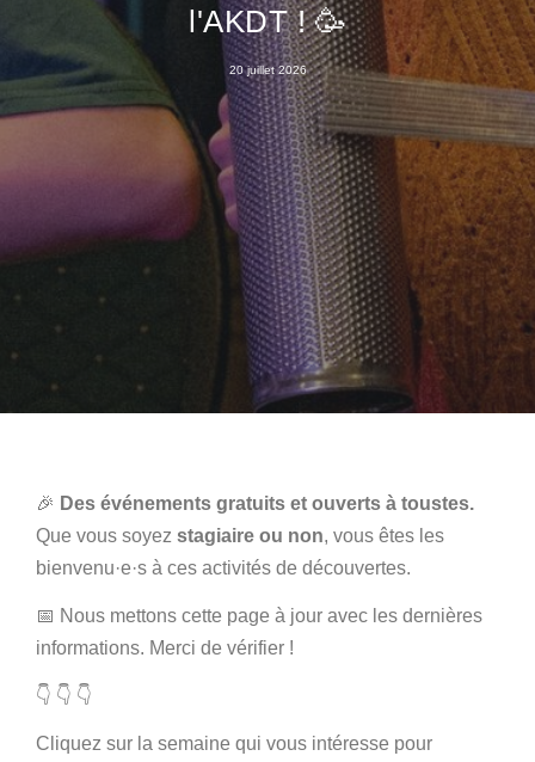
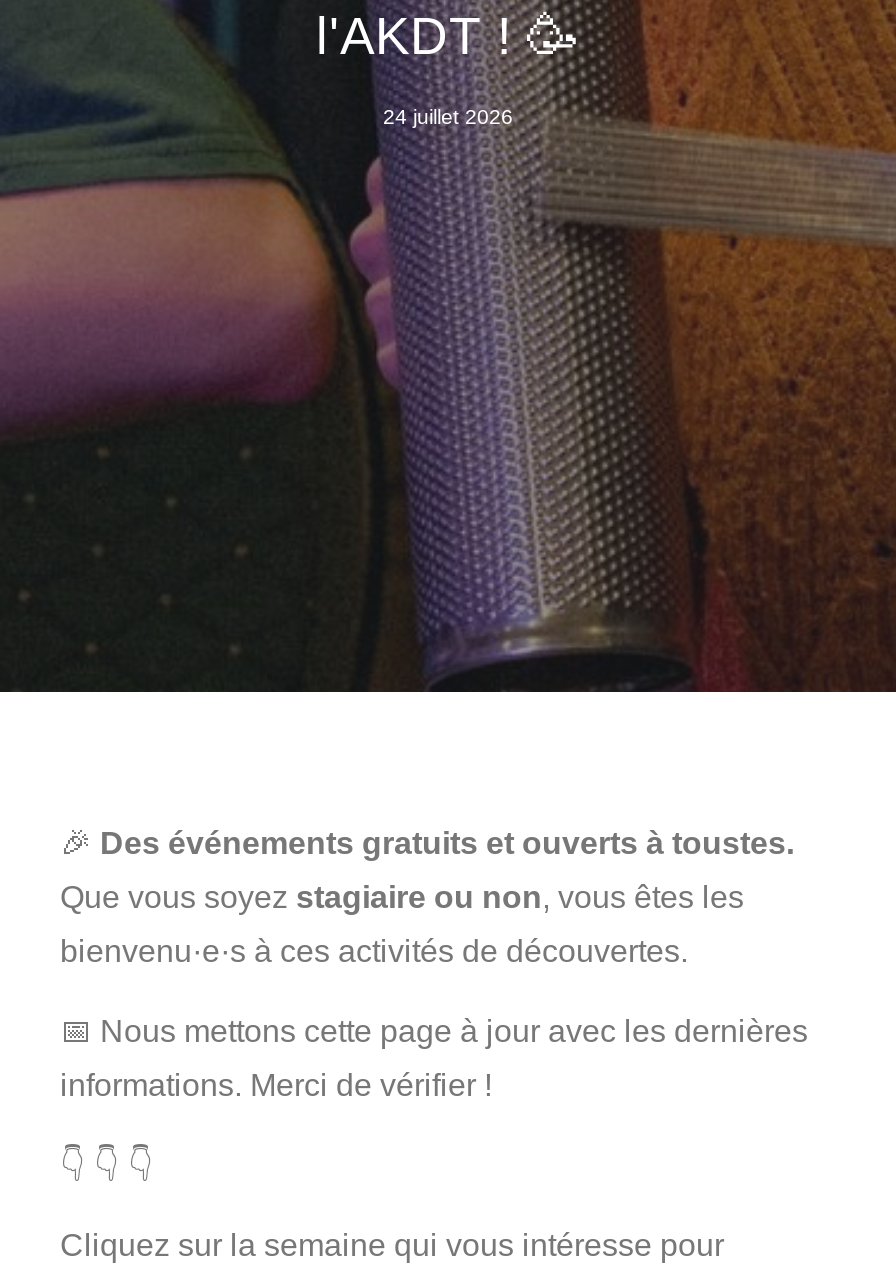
- 20 juillet 2026
+ 24 juillet 2026
